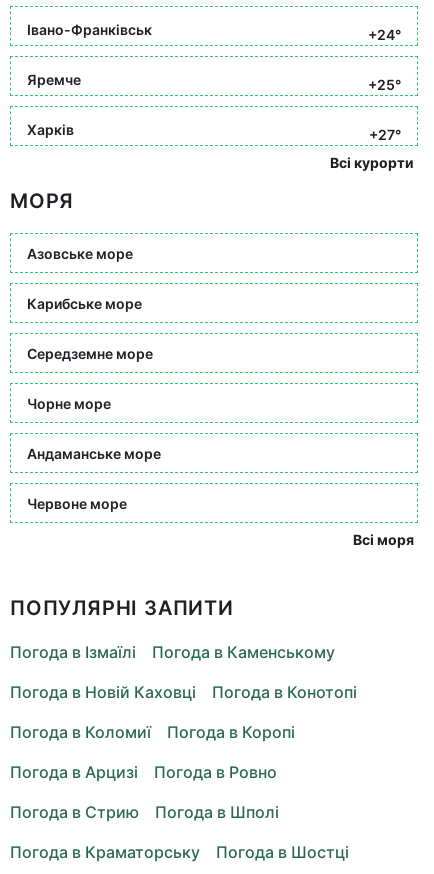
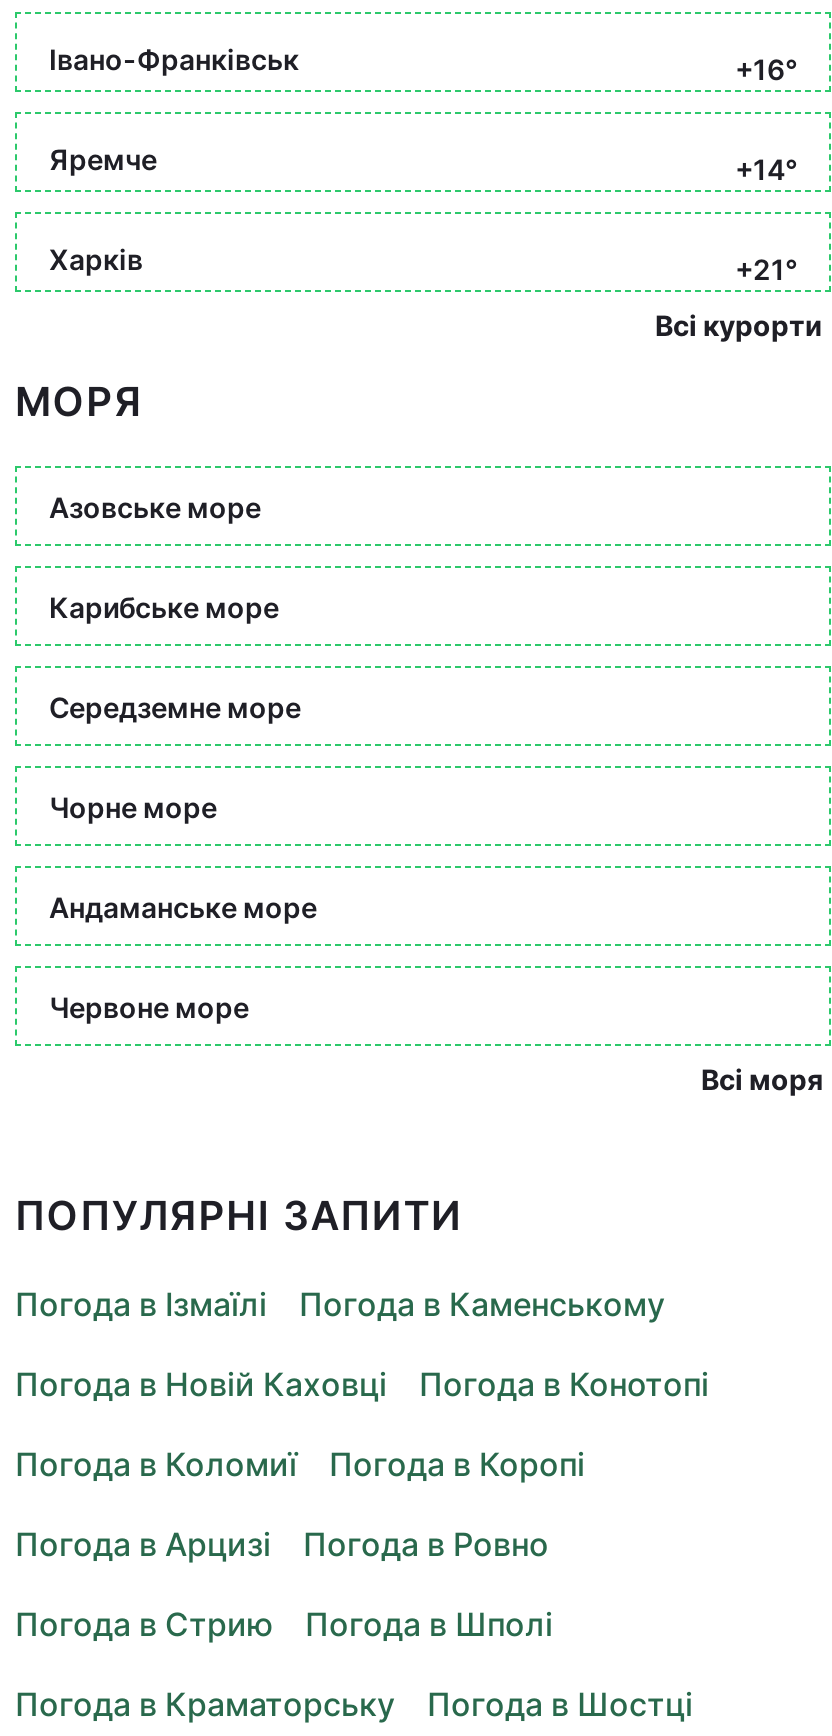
- +24°
+ +16°

- +25°
+ +14°

- +27°
+ +21°
